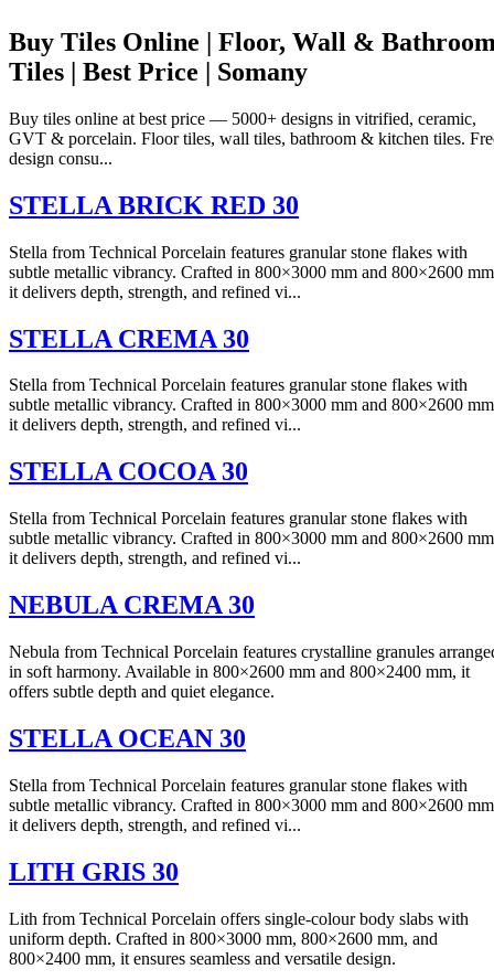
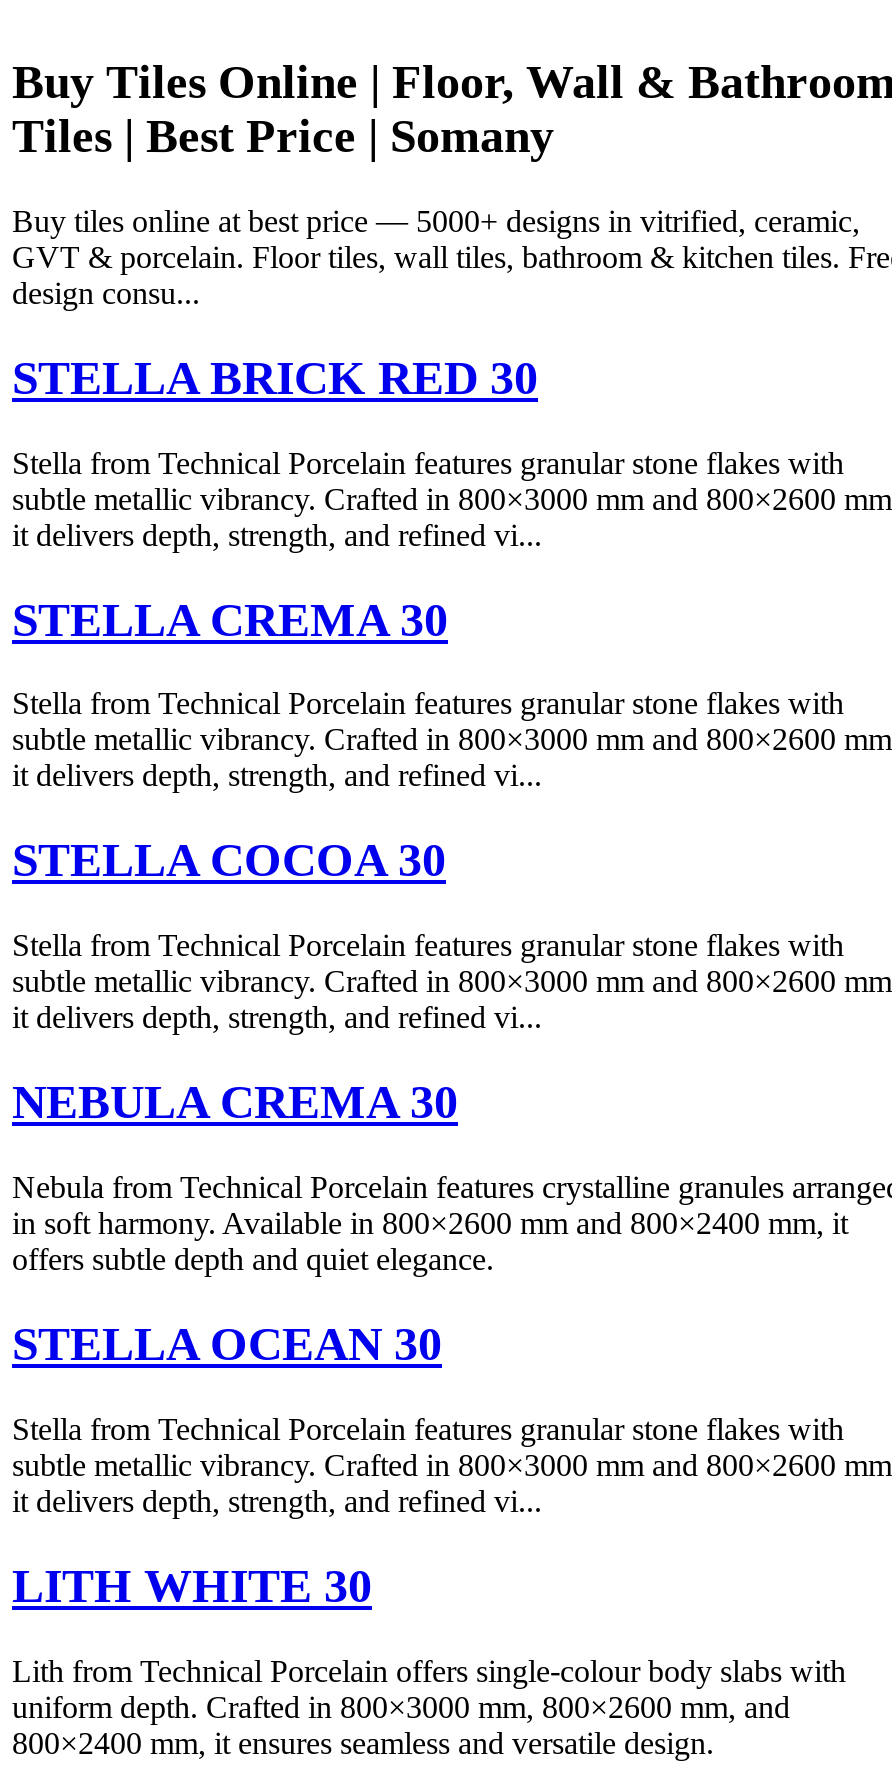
- LITH GRIS 30
+ LITH WHITE 30
